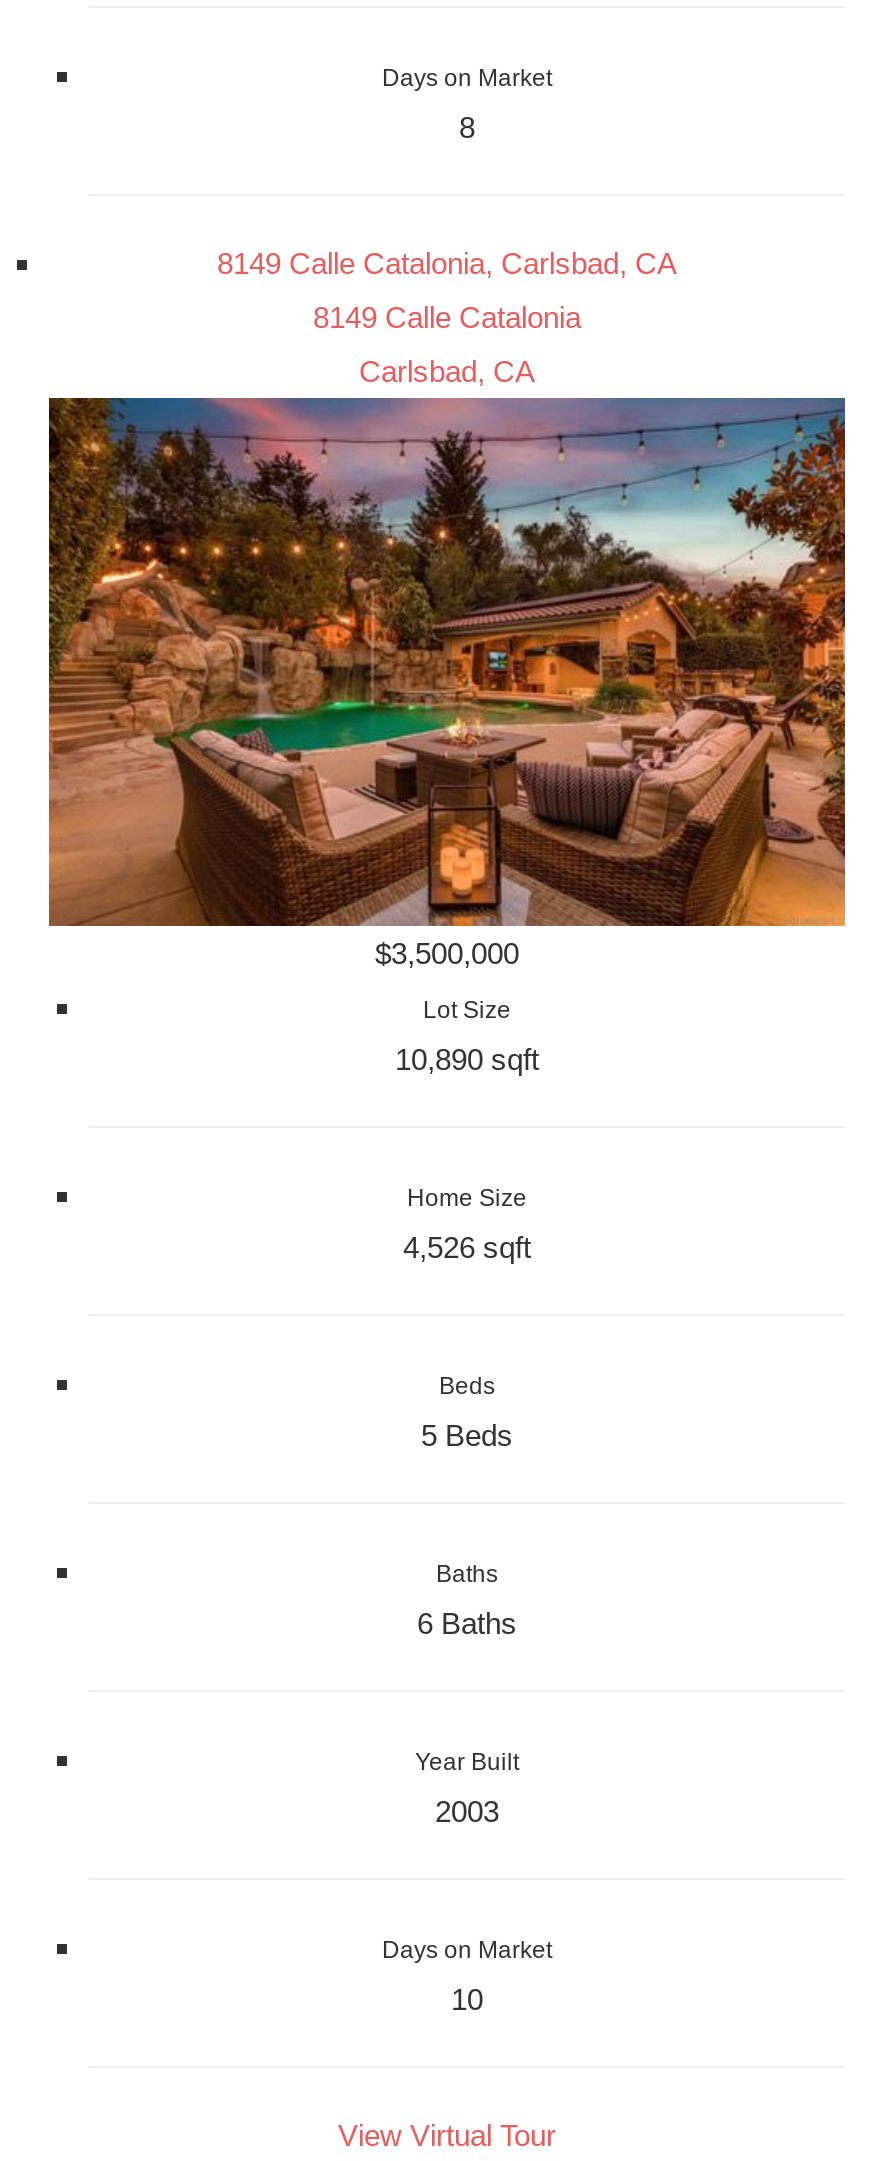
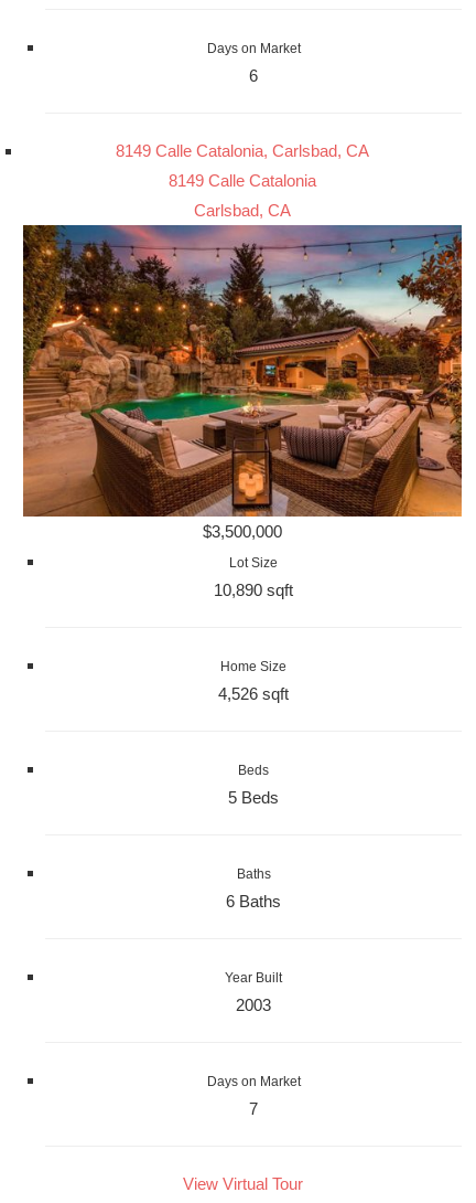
- 8
+ 6

- 10
+ 7
